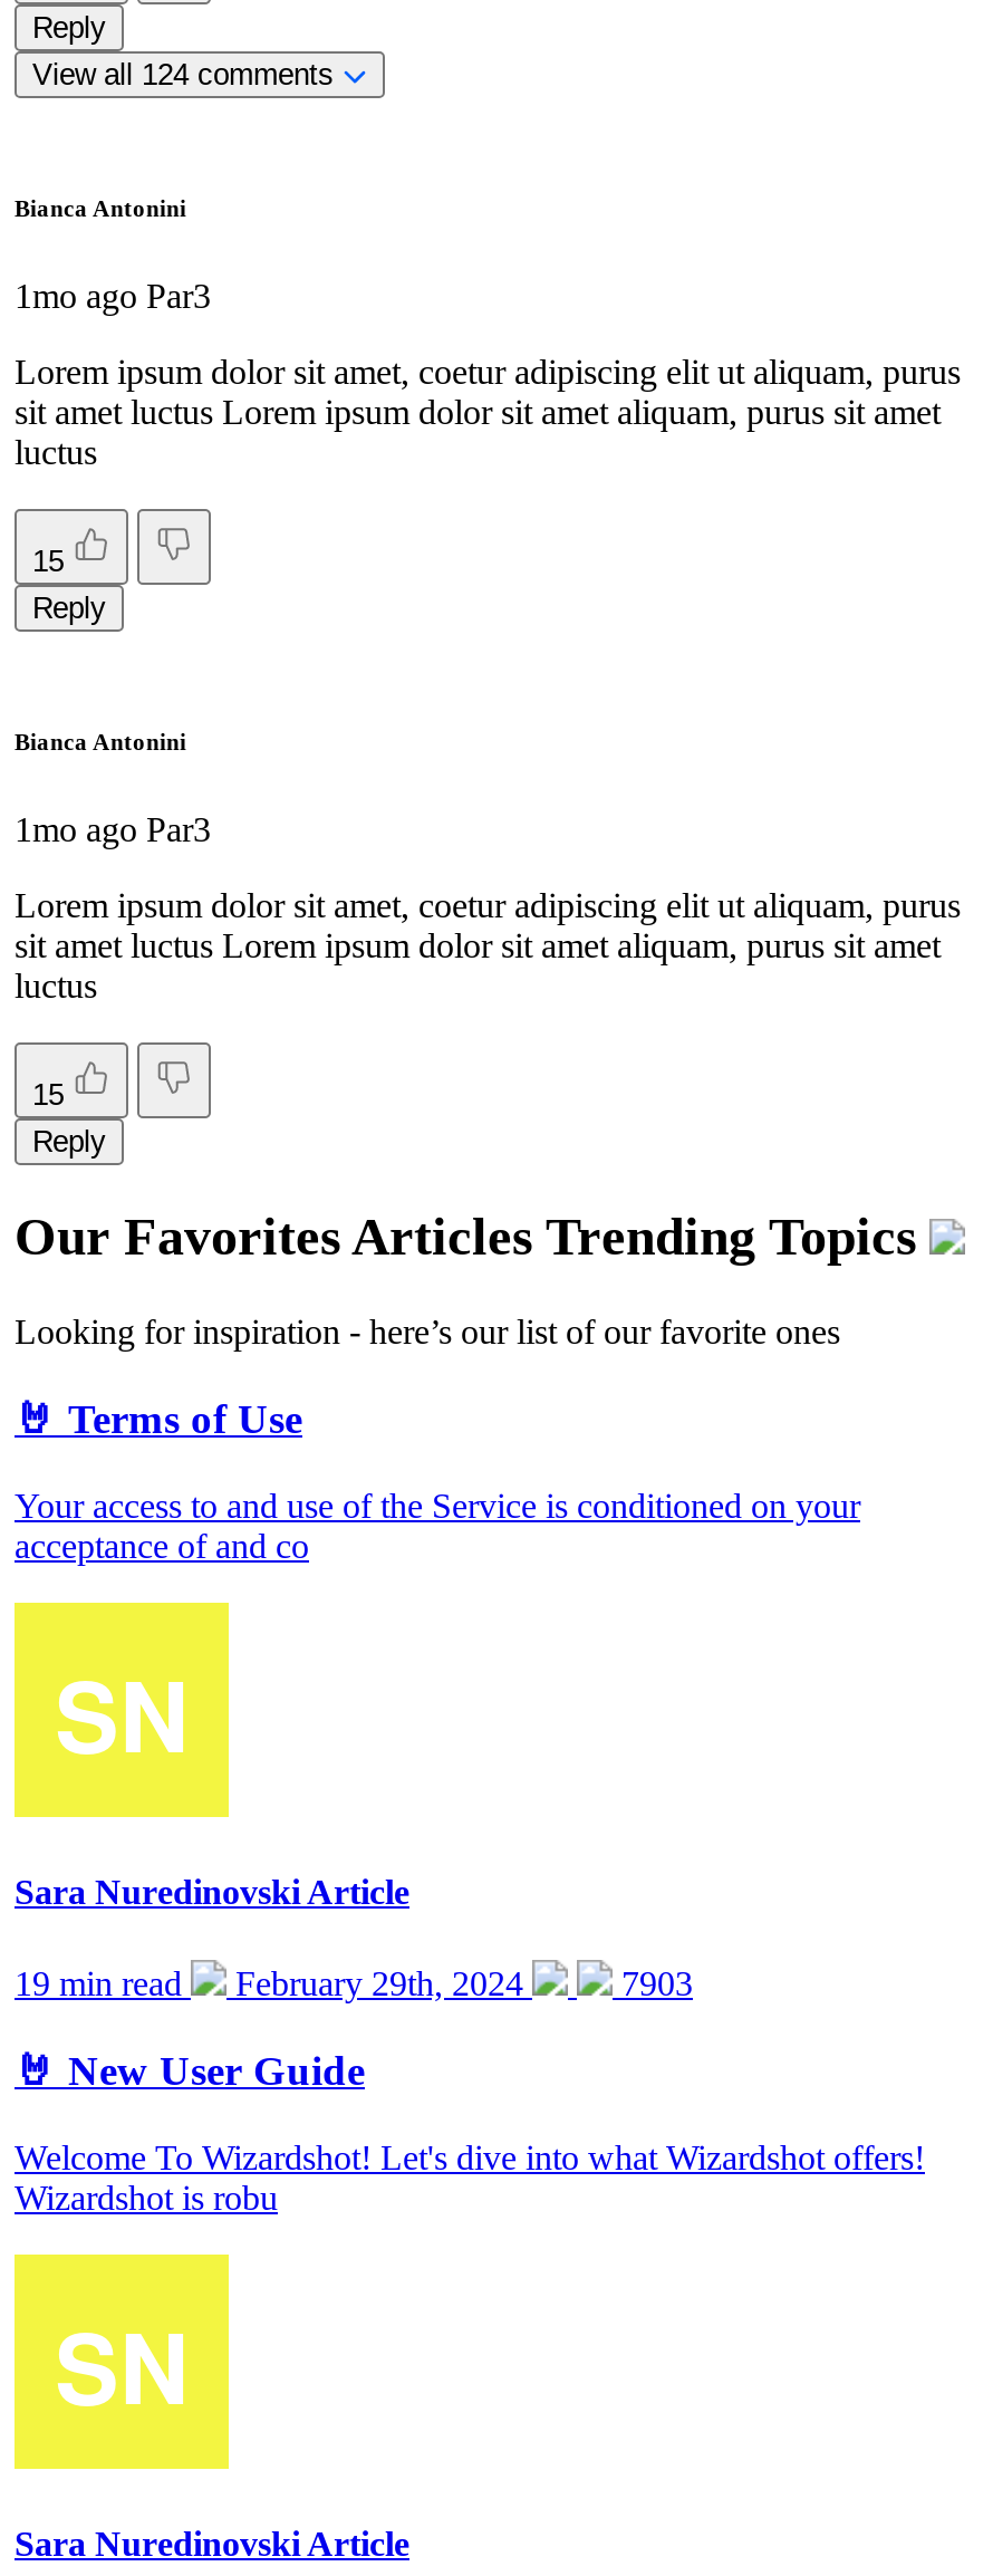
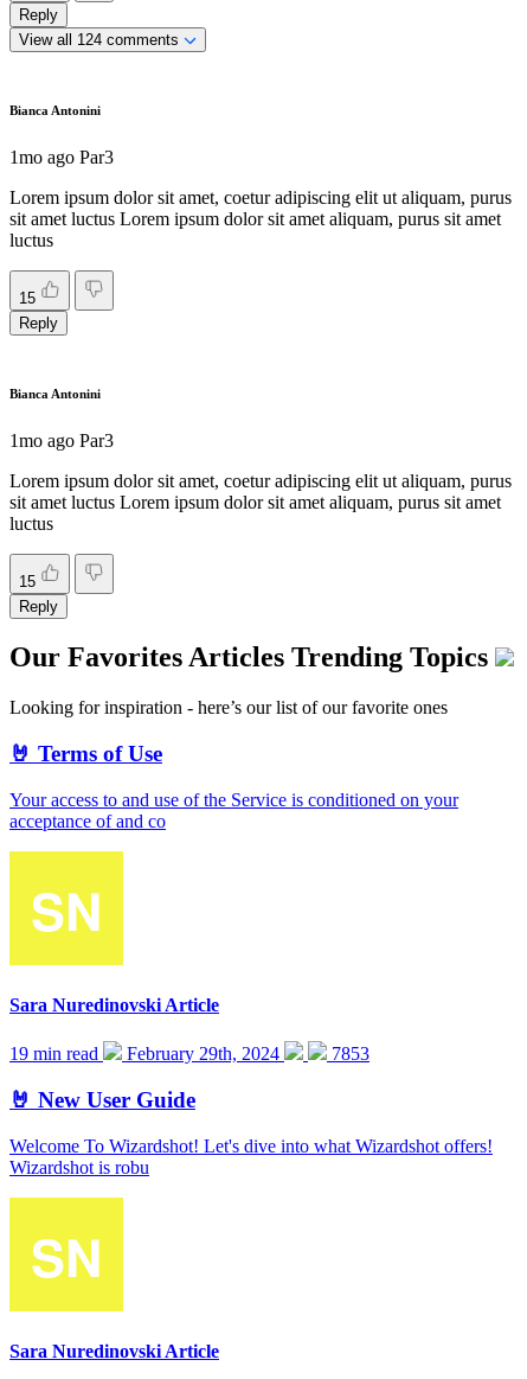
- 7903
+ 7853
